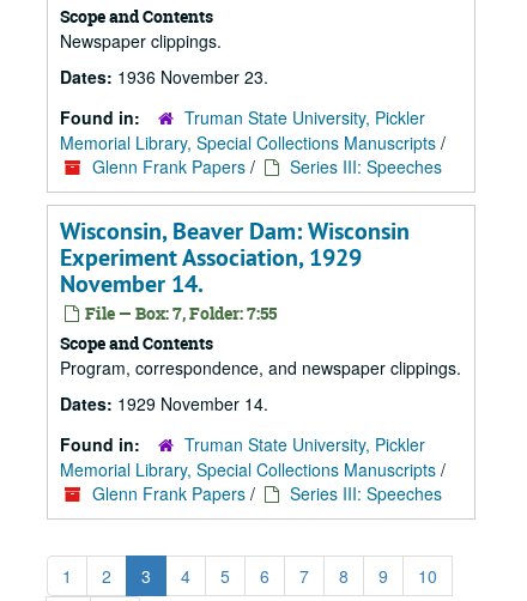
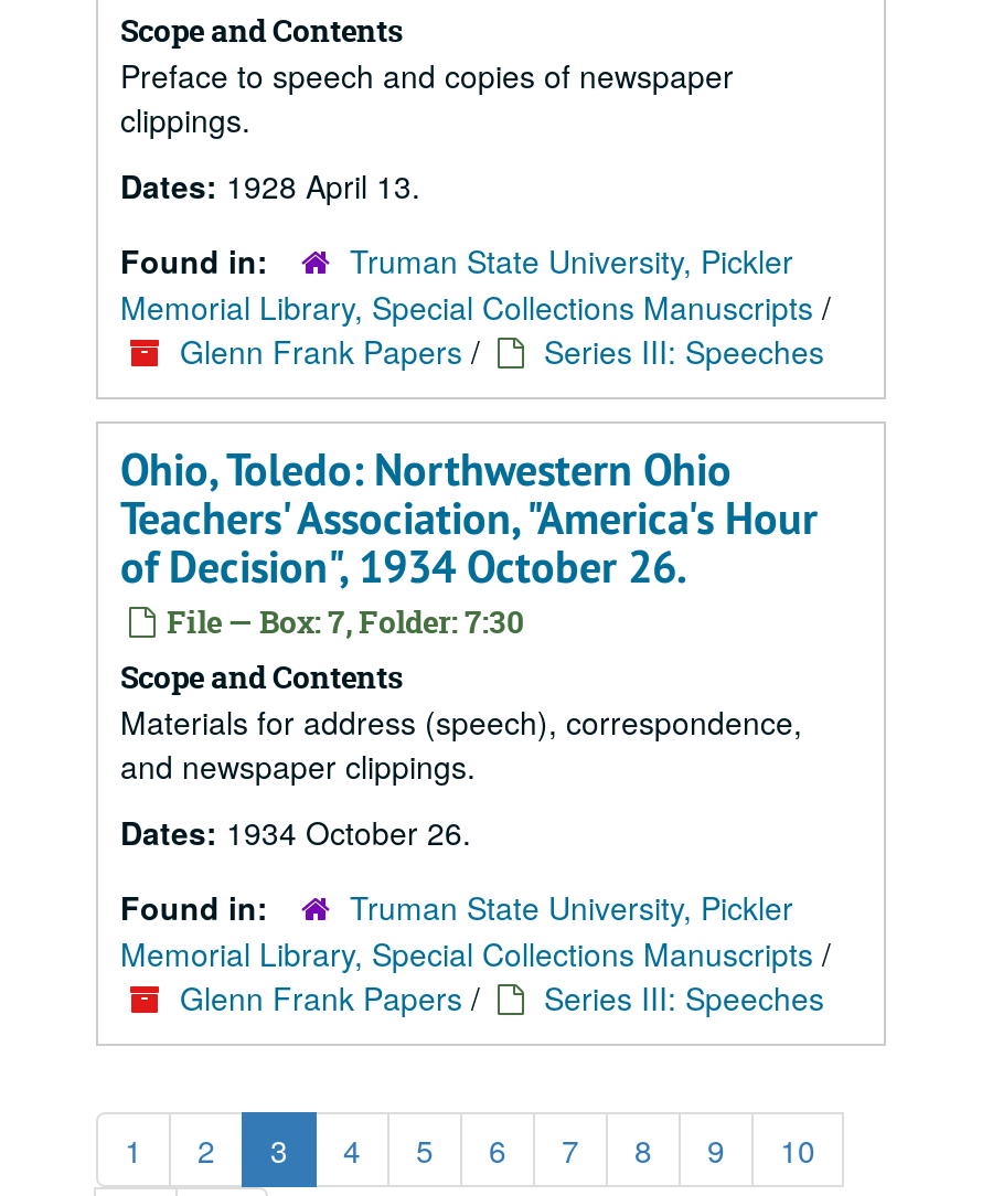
- Newspaper clippings.
+ Preface to speech and copies of newspaper
+ clippings.

- Dates: 1936 November 23.
+ Dates: 1928 April 13.

- Wisconsin, Beaver Dam: Wisconsin
- Experiment Association, 1929
- November 14.
- File — Box: 7, Folder: 7:55
+ Ohio, Toledo: Northwestern Ohio
+ Teachers' Association, "America's Hour
+ of Decision", 1934 October 26.
+ File — Box: 7, Folder: 7:30

- Program, correspondence, and newspaper clippings.
+ Materials for address (speech), correspondence,
+ and newspaper clippings.

- Dates: 1929 November 14.
+ Dates: 1934 October 26.
